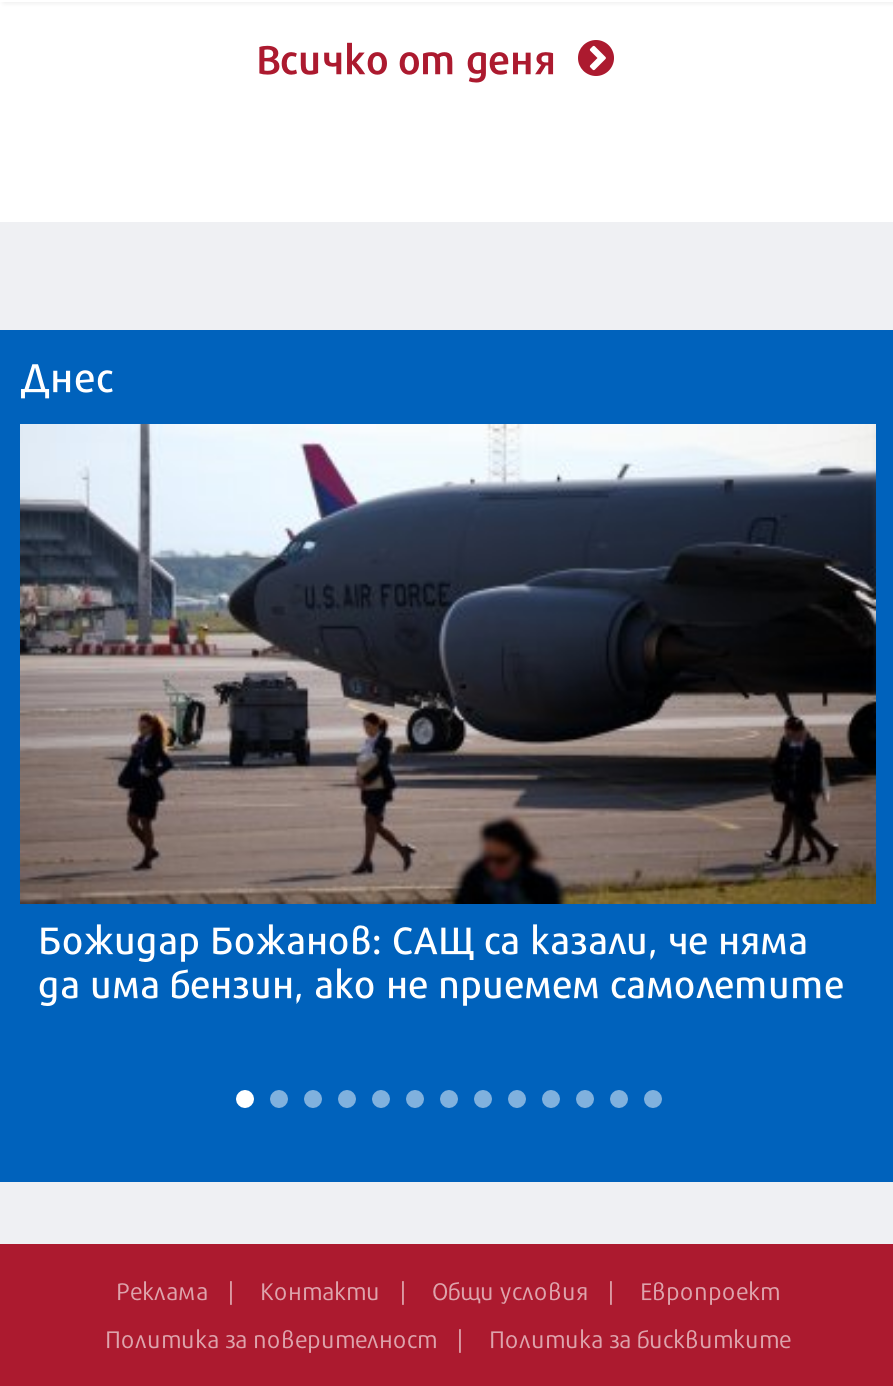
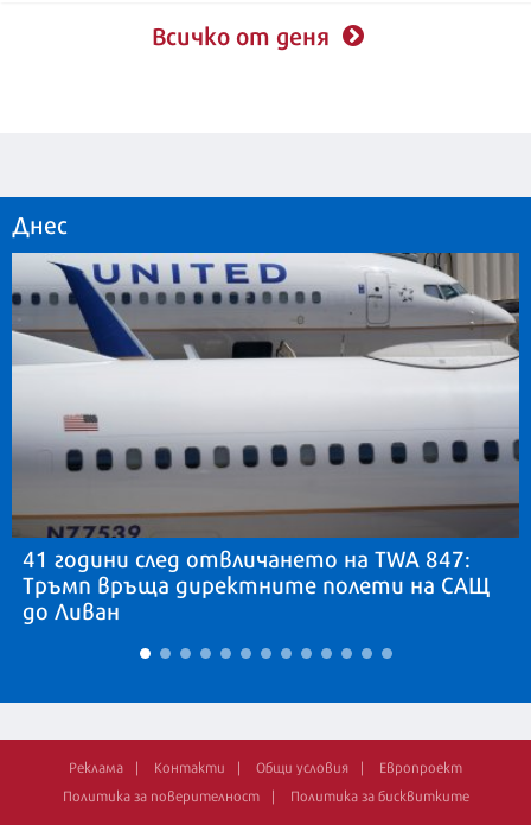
- [image]
- Божидар Божанов: САЩ са казали, че няма
- да има бензин, ако не приемем самолетите
+ [image]
+ 41 години след отвличането на TWA 847:
+ Тръмп връща директните полети на САЩ
+ до Ливан
